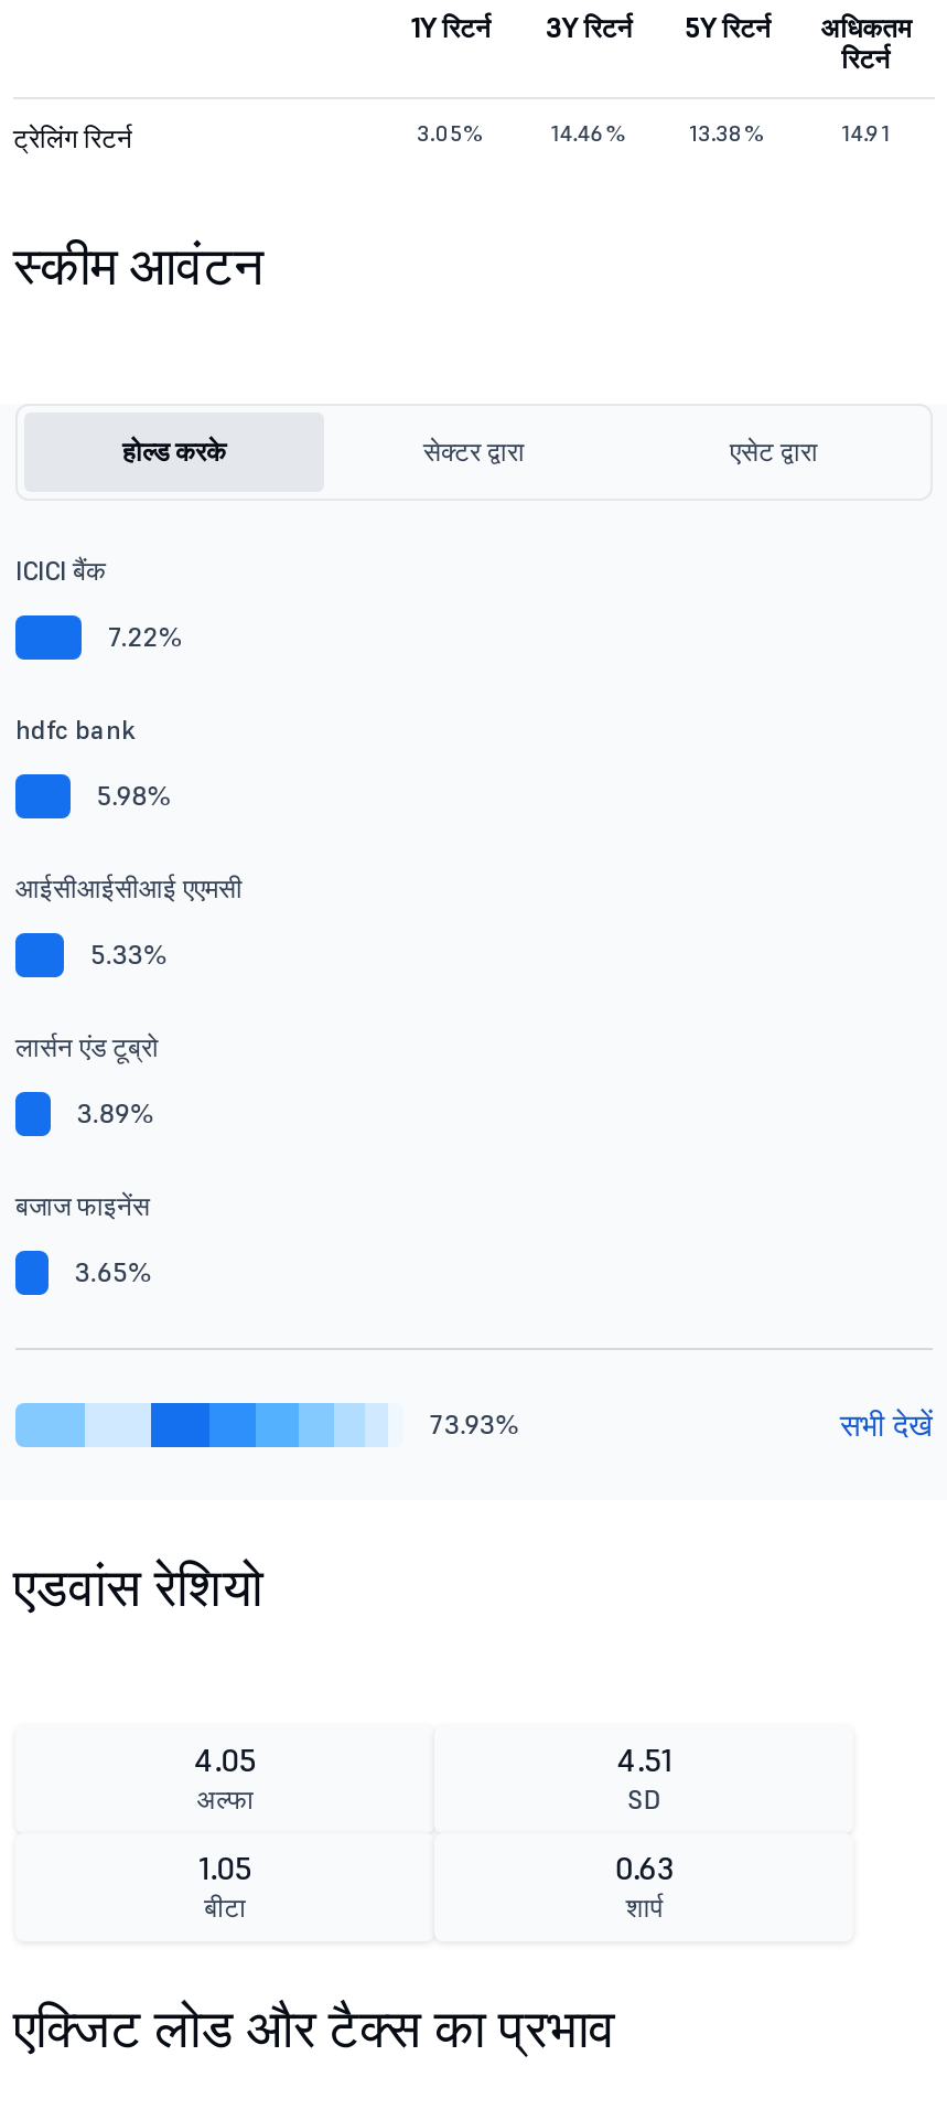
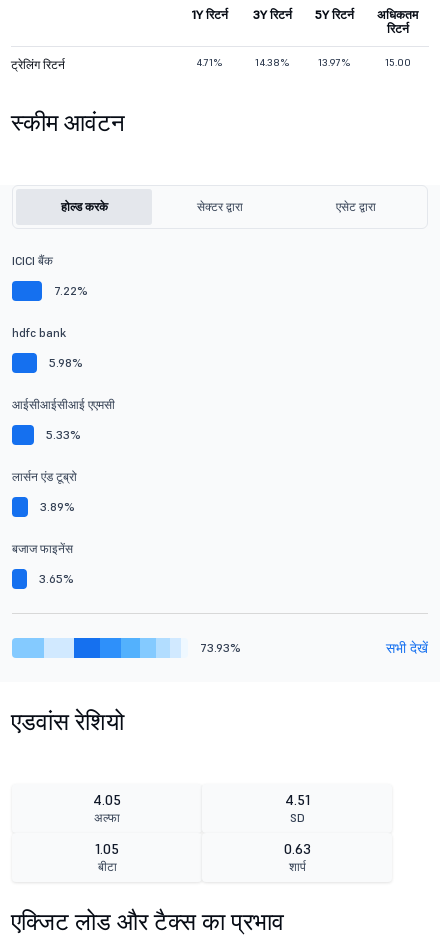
- 3.05%
+ 4.71%

- 14.46%
+ 14.38%

- 13.38%
+ 13.97%

- 14.91
+ 15.00
